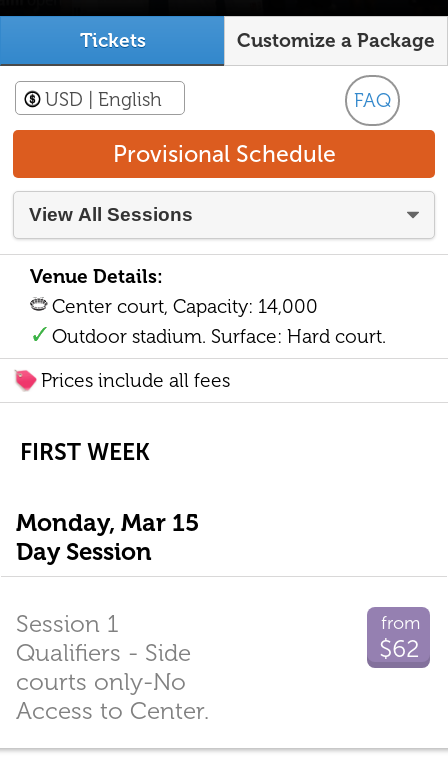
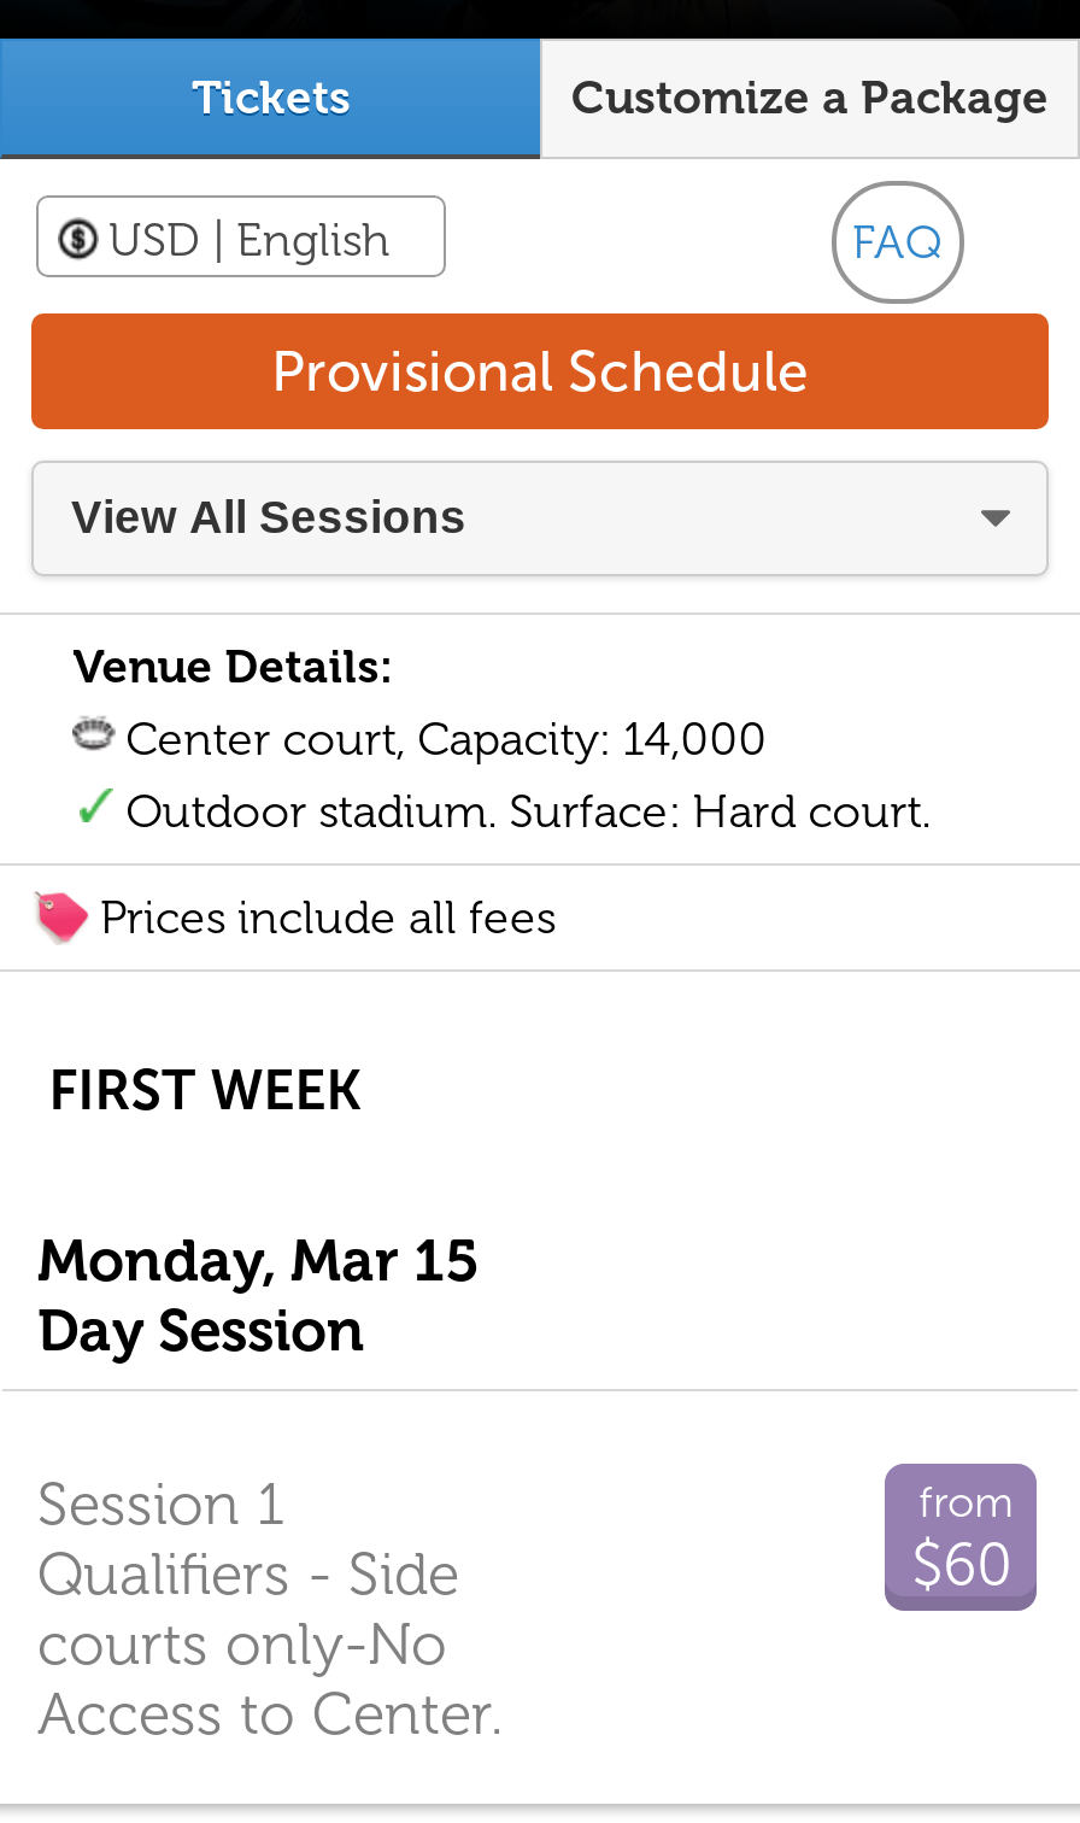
- $62
+ $60
